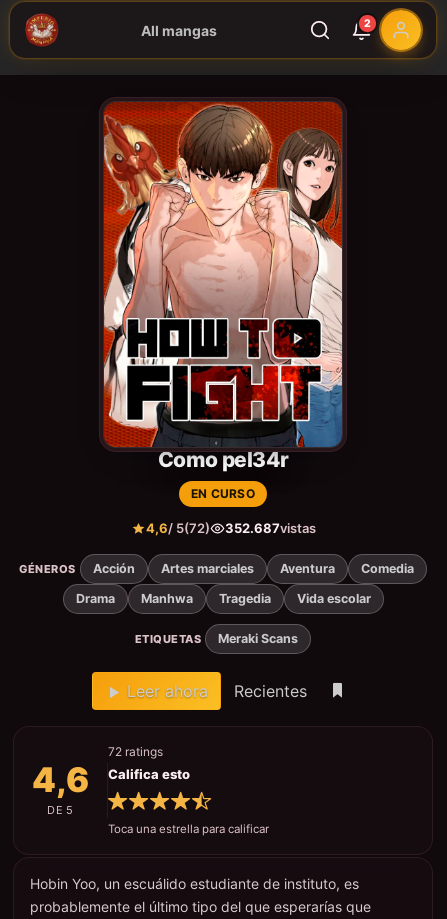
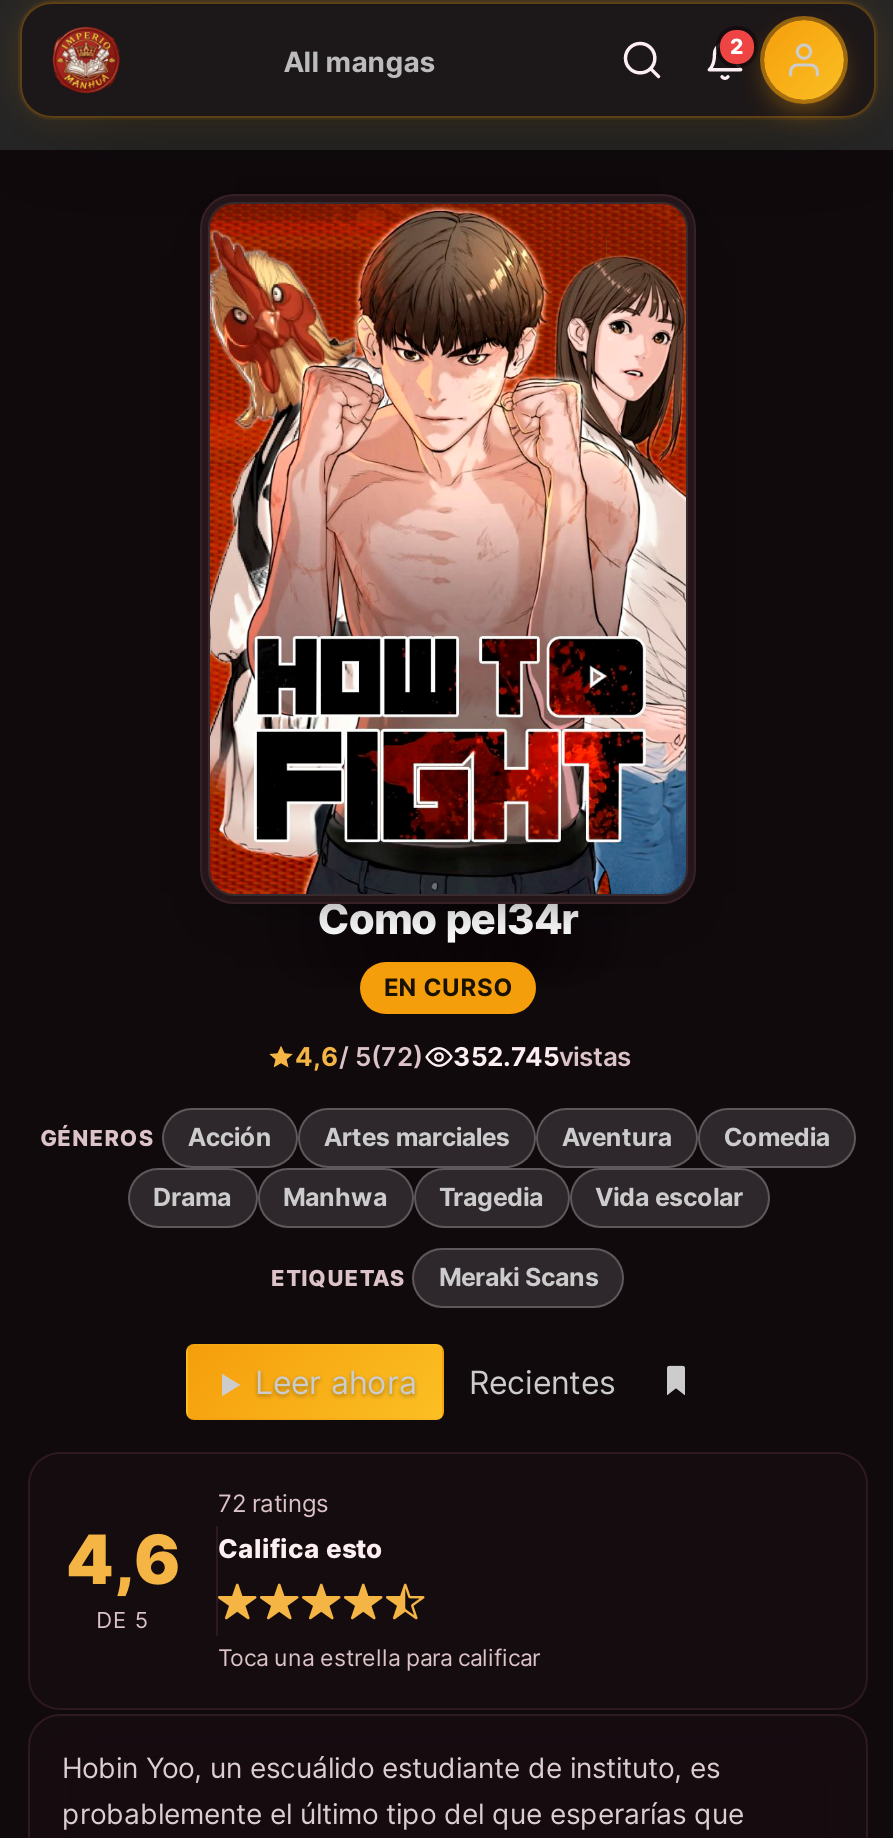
- 4,6/ 5(72) 352.687vistas
+ 4,6/ 5(72) 352.745vistas
